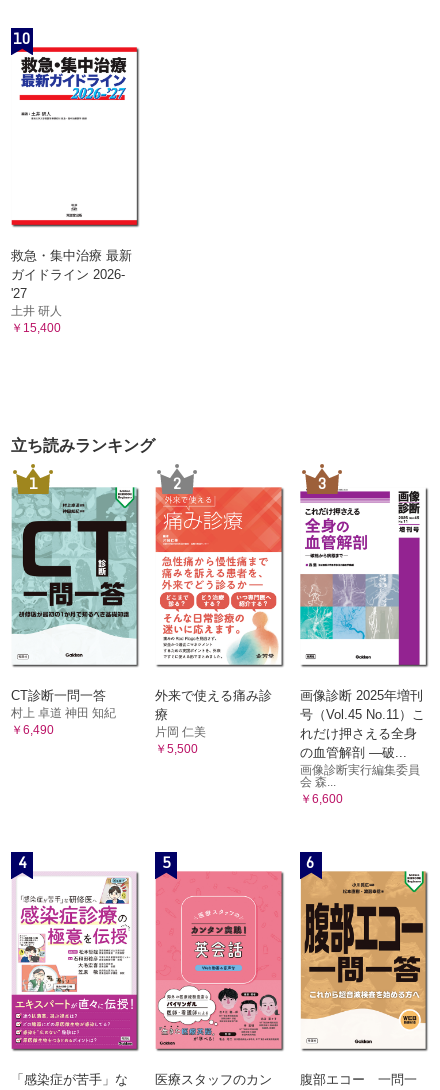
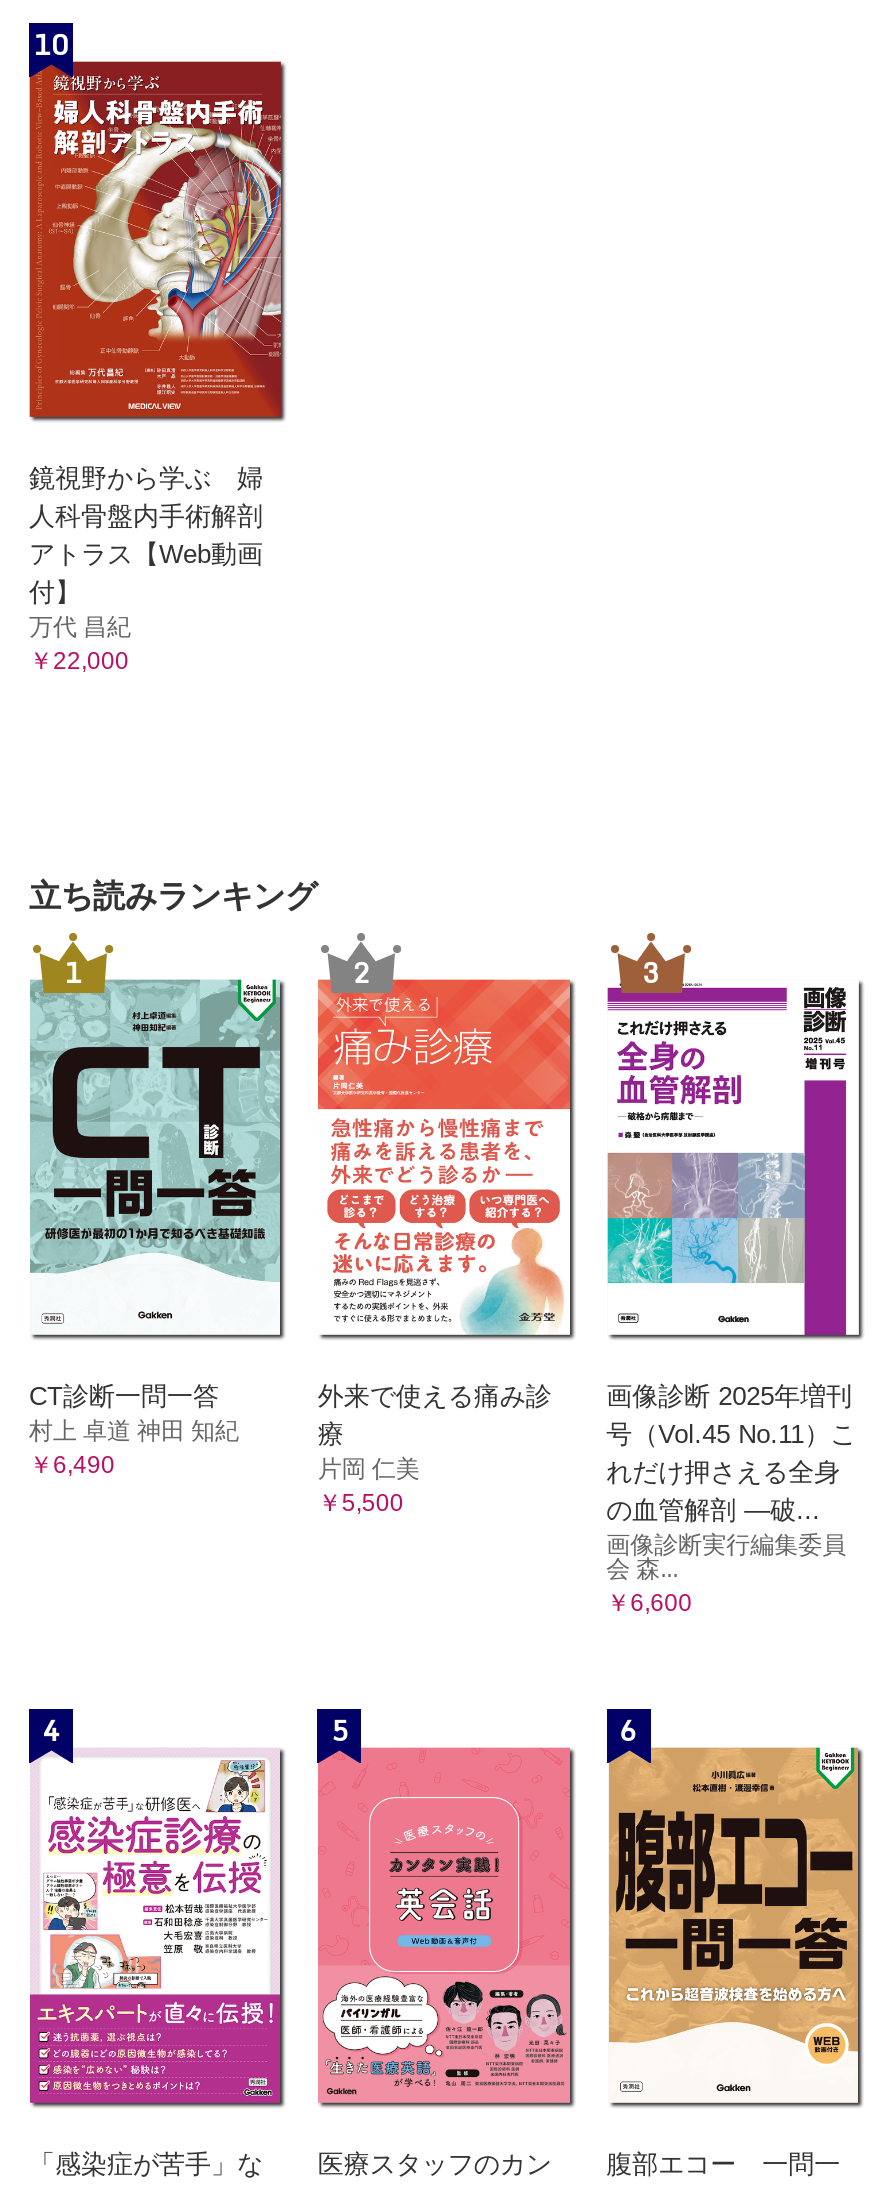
- [image]
- 救急・集中治療 最新
- ガイドライン 2026-
- '27
- 土井 研人
- ￥15,400
+ [image]
+ 鏡視野から学ぶ 婦
+ 人科骨盤内手術解剖
+ アトラス【Web動画
+ 付】
+ 万代 昌紀
+ ￥22,000
